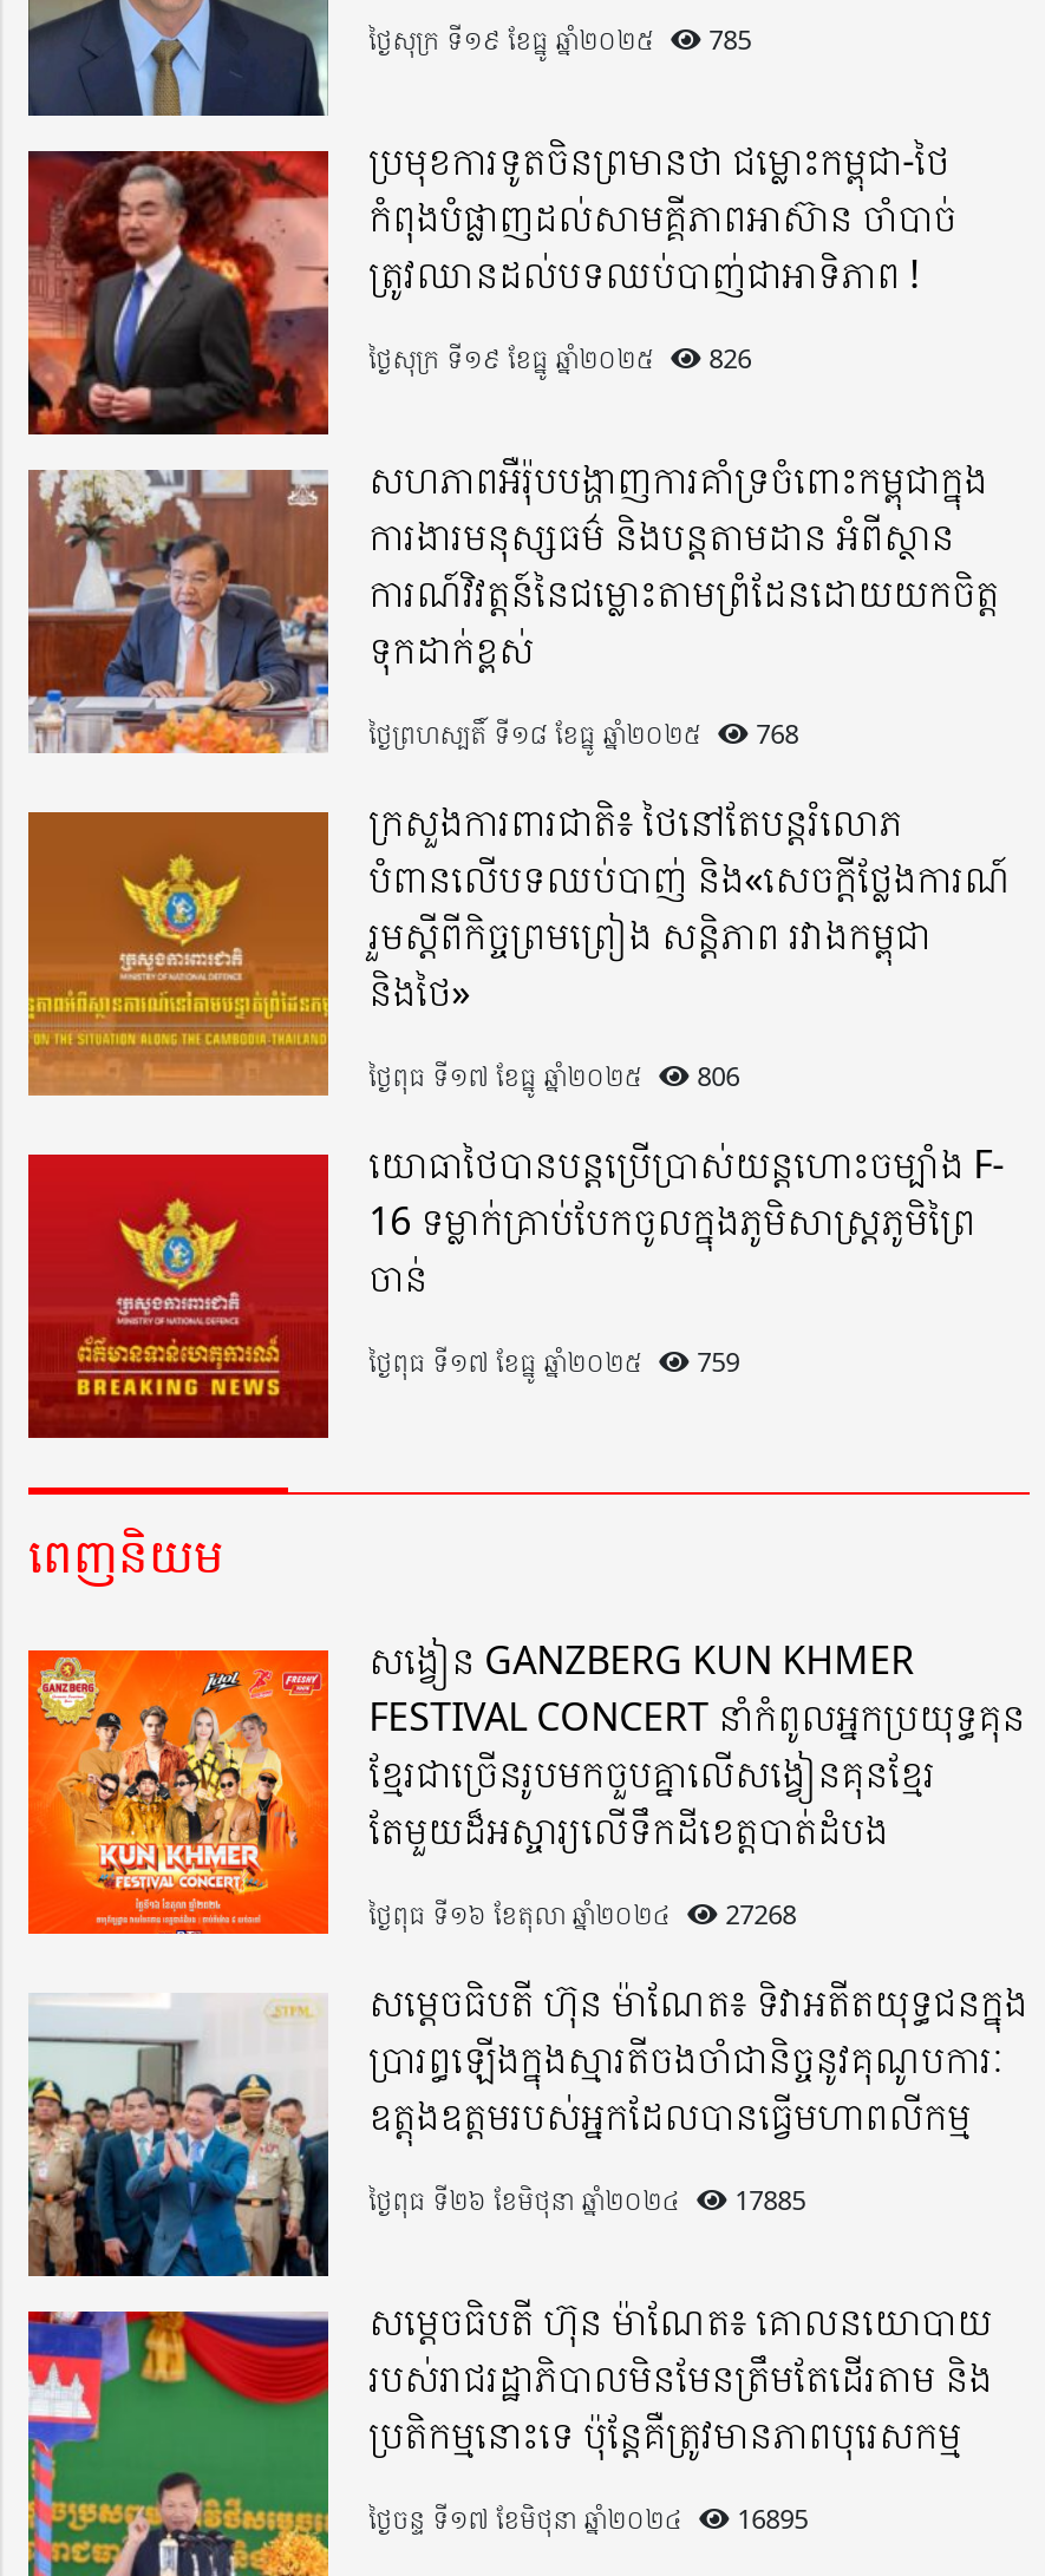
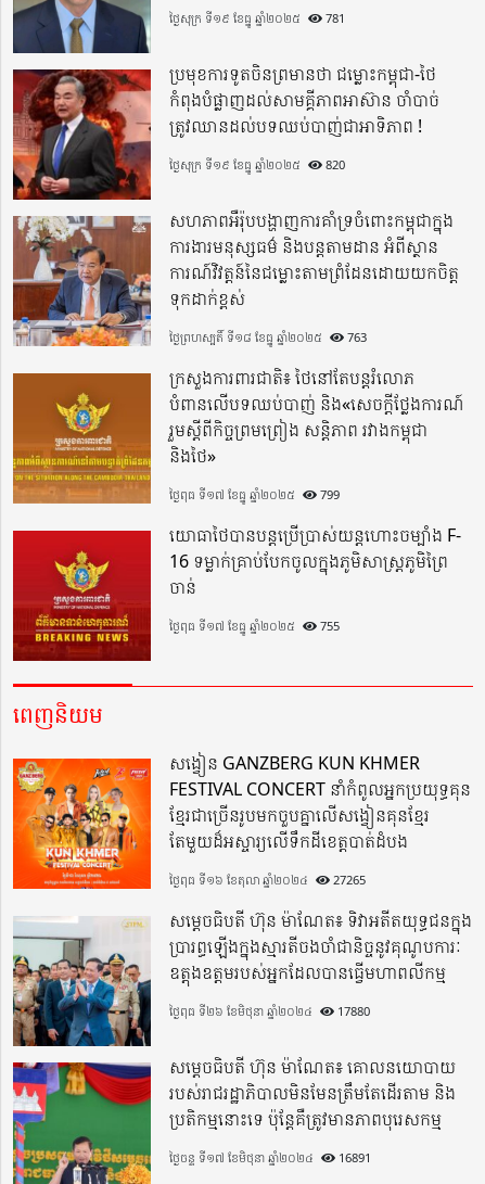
- 785
+ 781

- 826
+ 820

- 768
+ 763

- 806
+ 799

- 759
+ 755

- 27268
+ 27265

- 17885
+ 17880

- 16895
+ 16891
